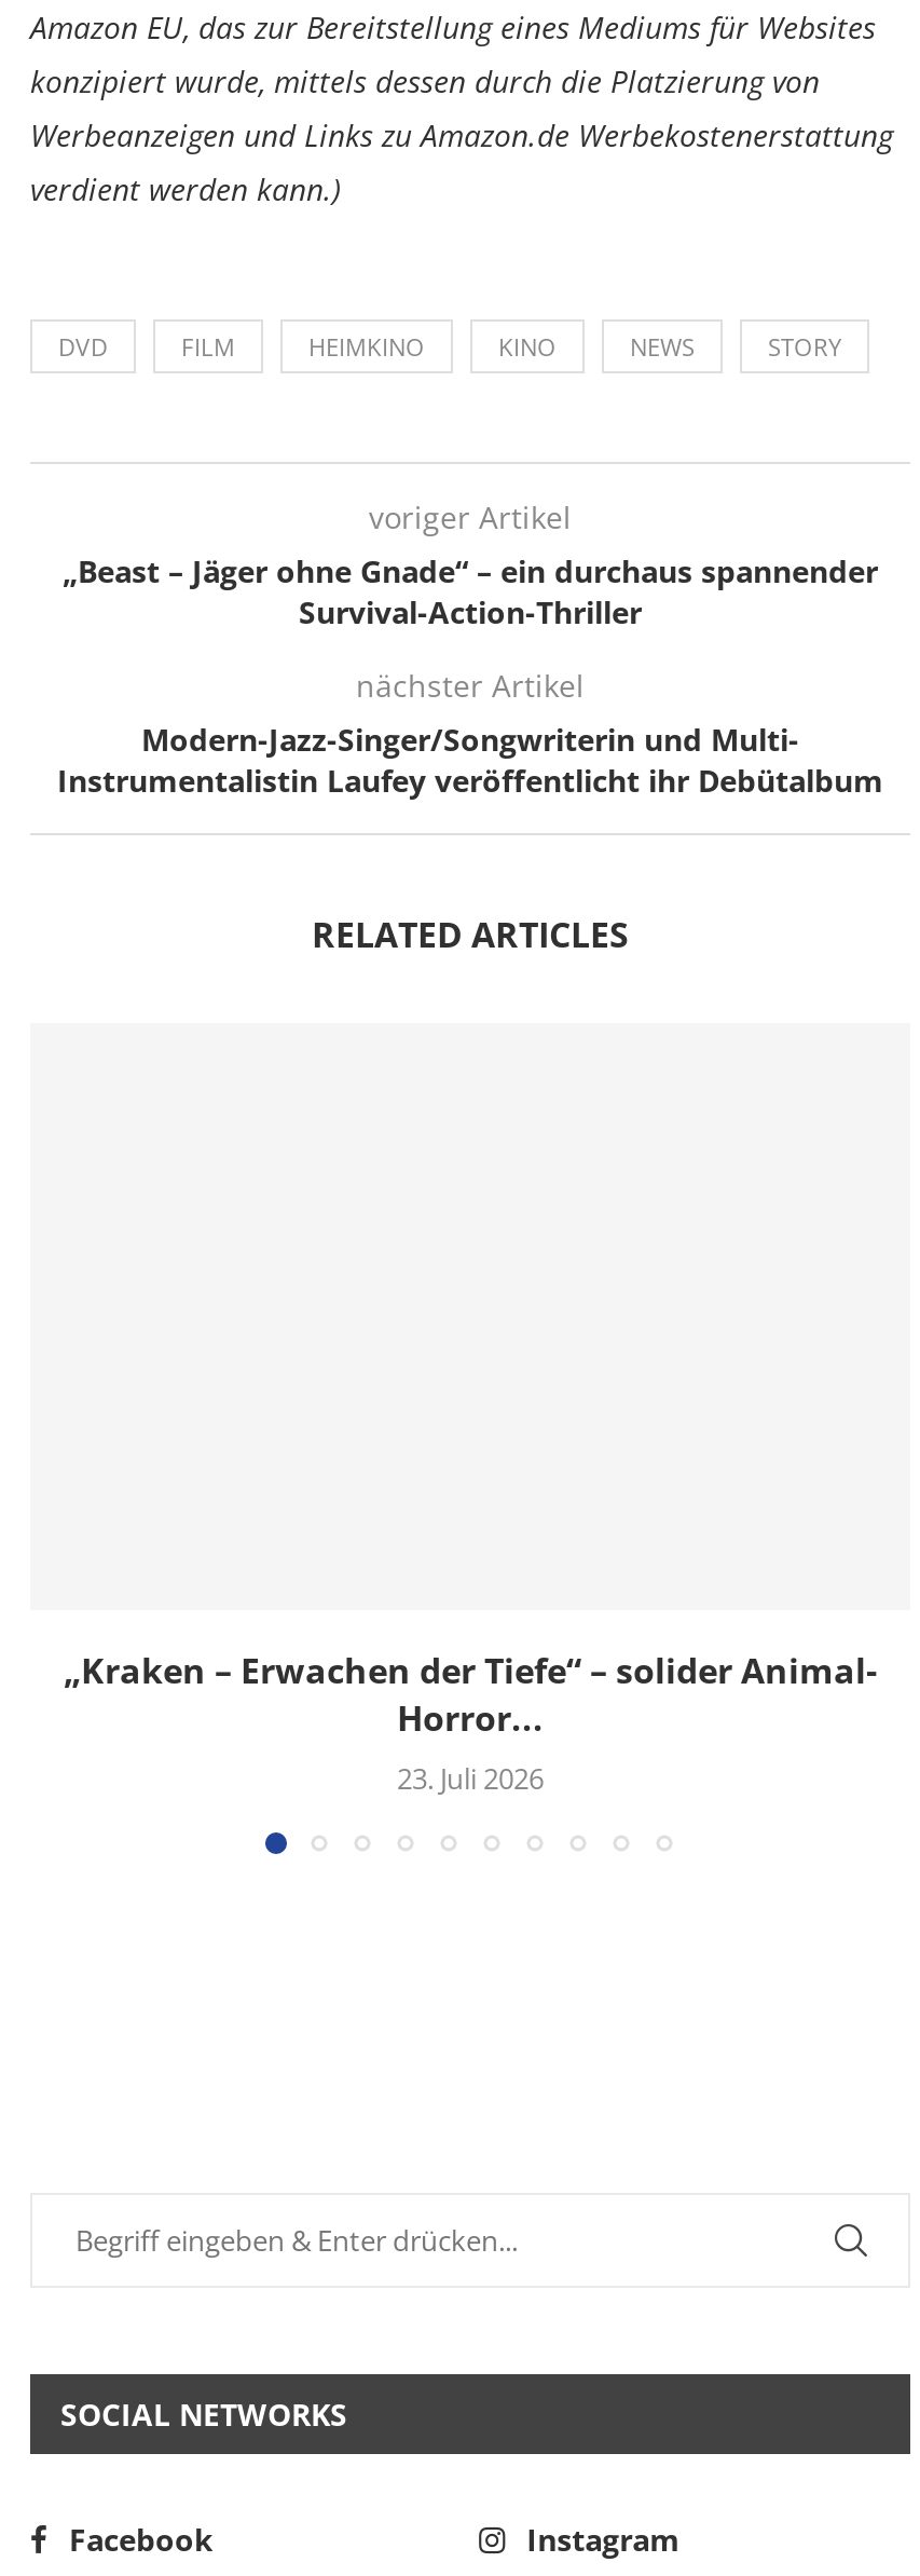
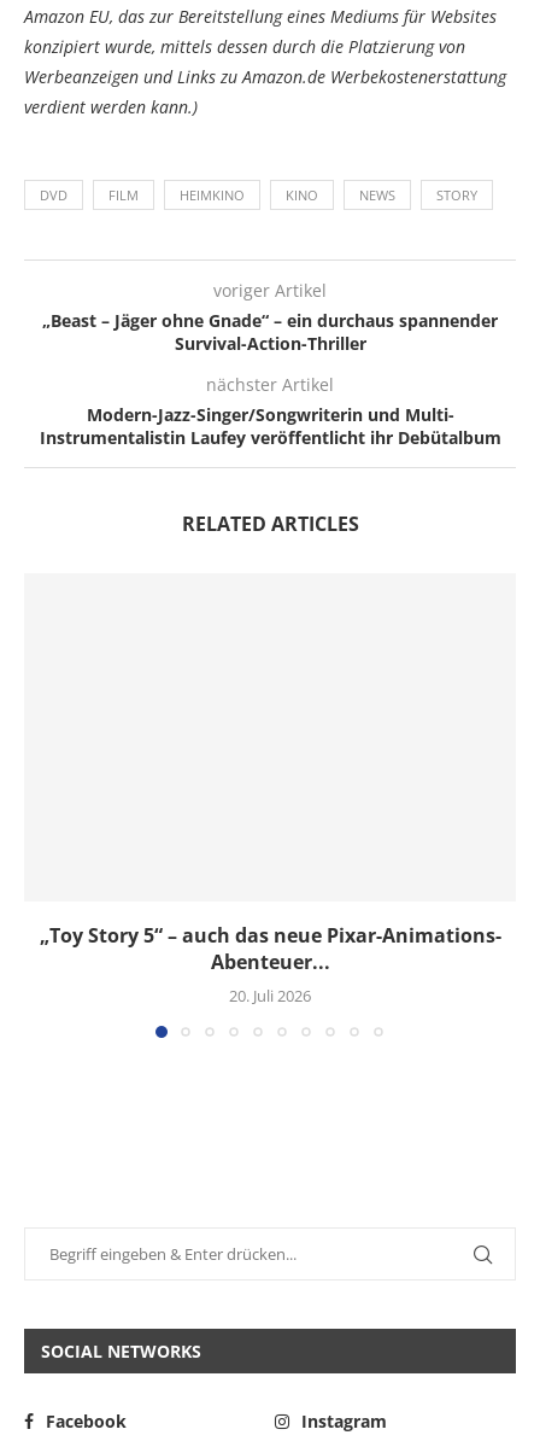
- „Kraken – Erwachen der Tiefe“ – solider Animal-
- Horror...
- 23. Juli 2026
+ „Toy Story 5“ – auch das neue Pixar-Animations-
+ Abenteuer...
+ 20. Juli 2026
